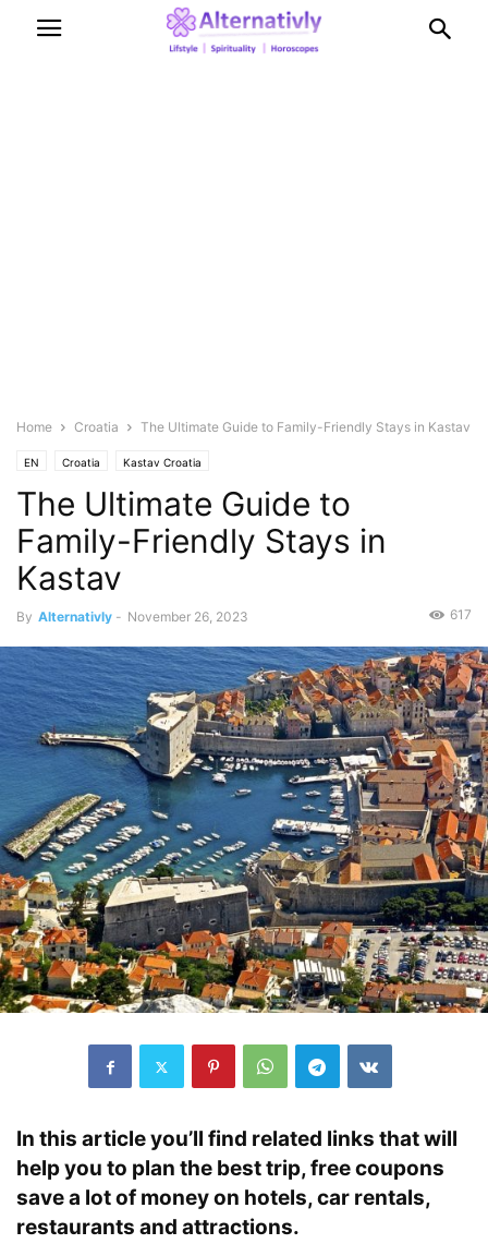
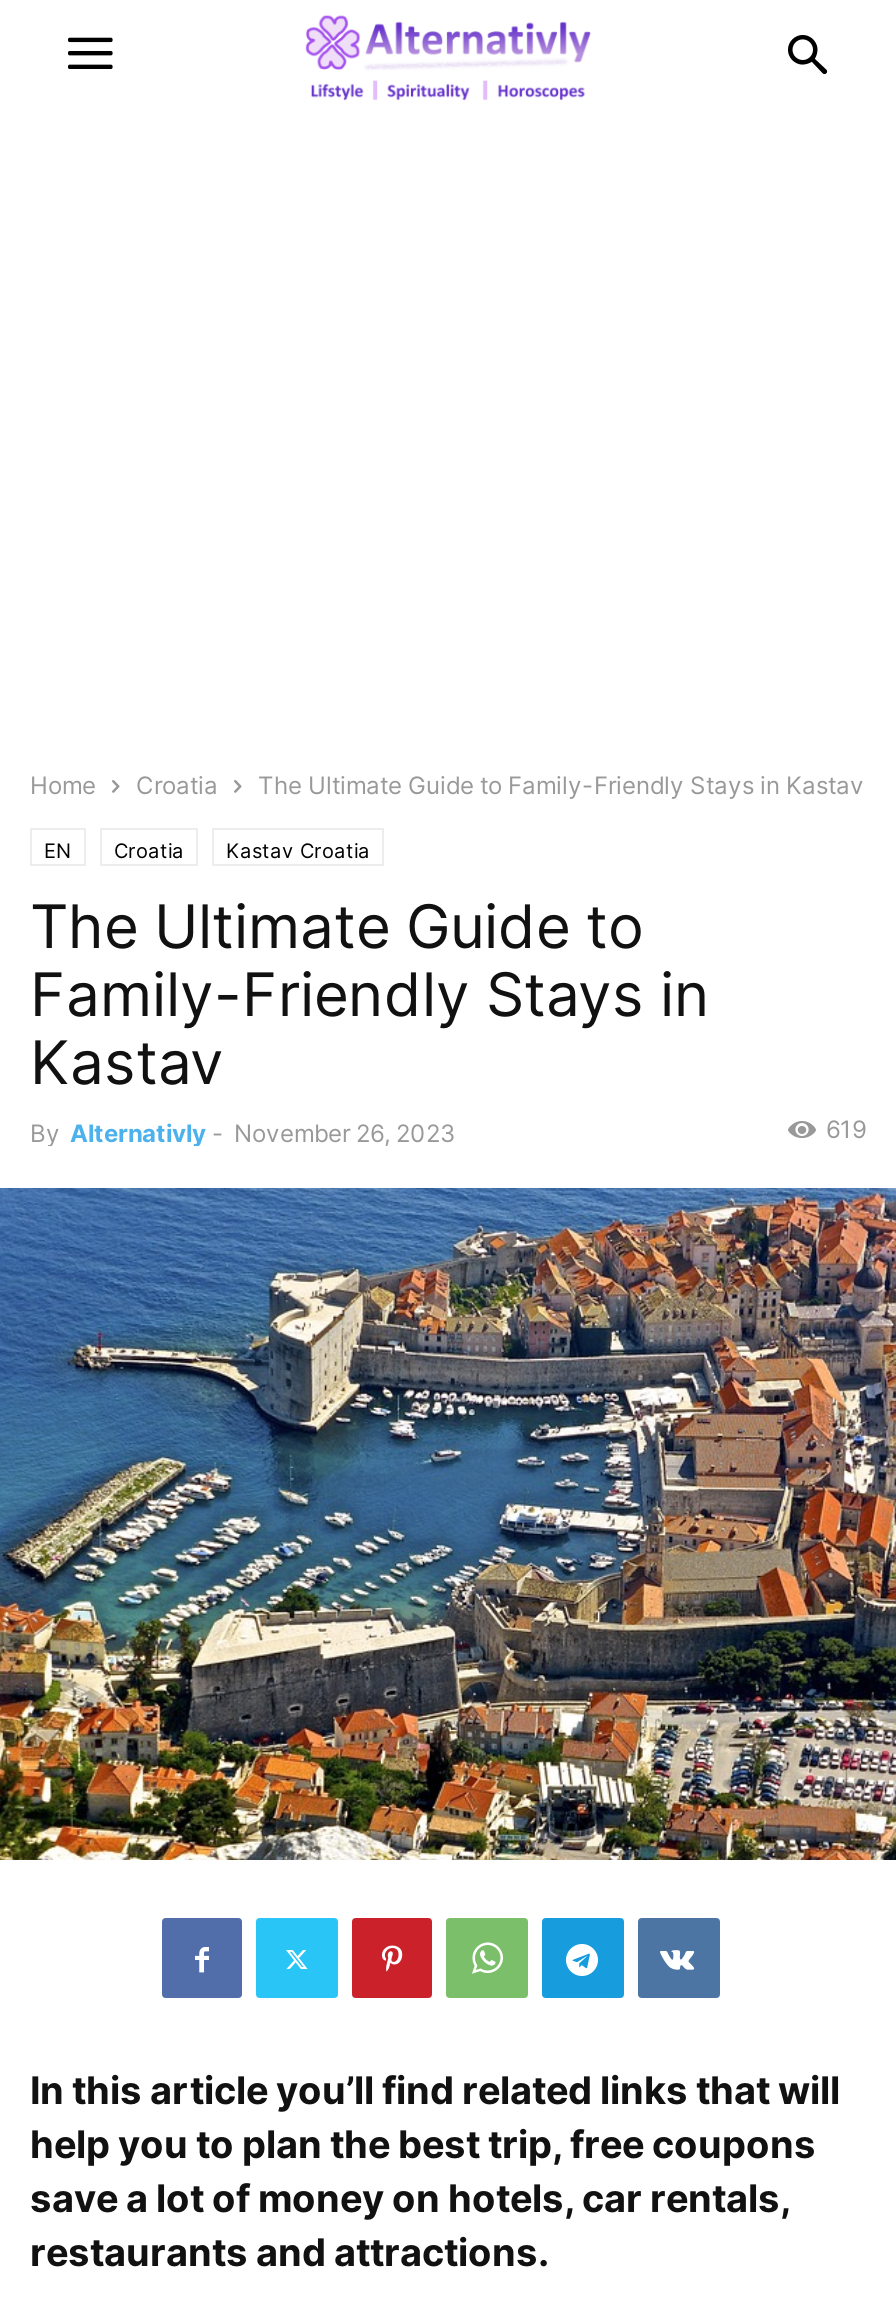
- 617
+ 619
